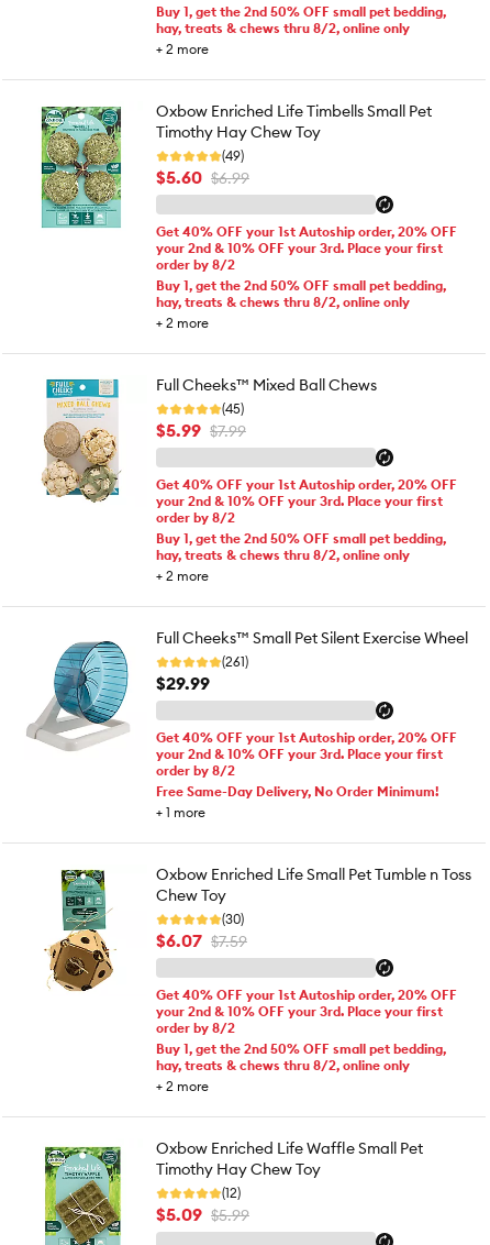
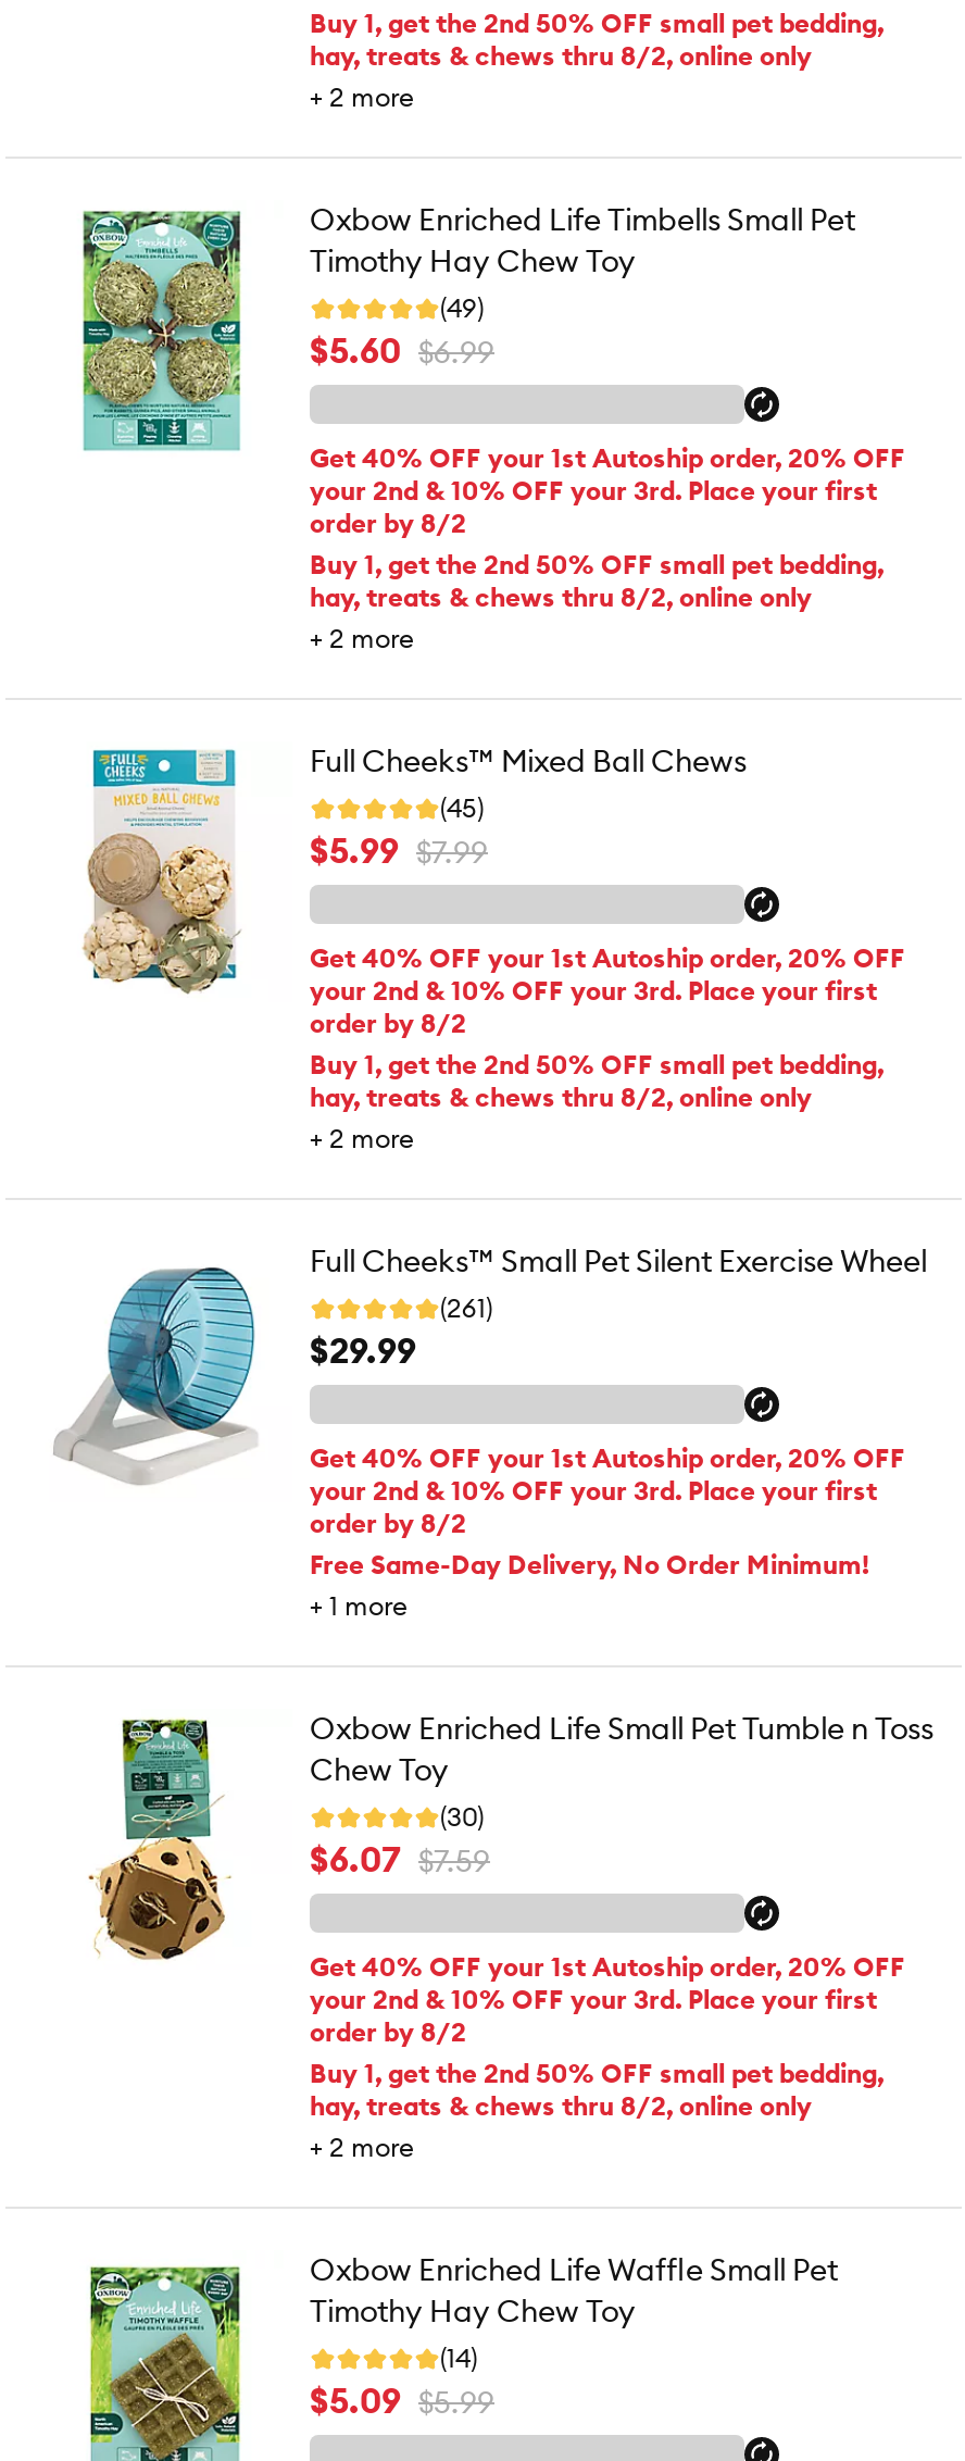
- (12)
+ (14)
